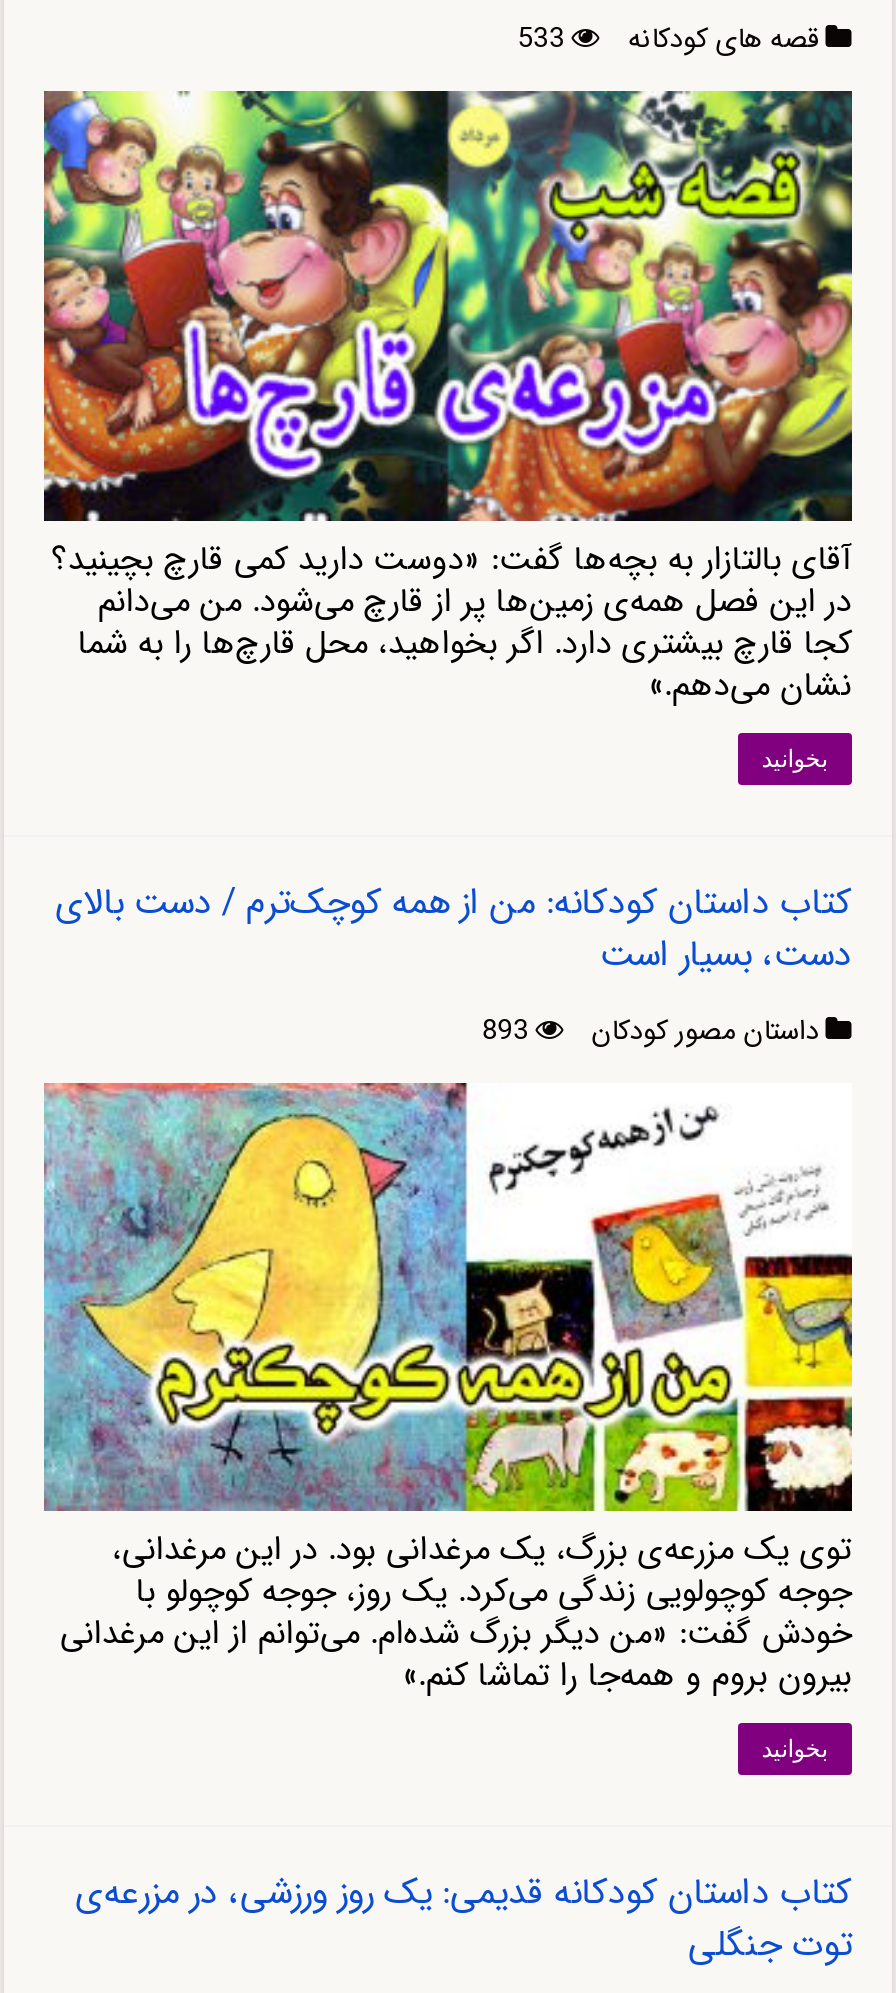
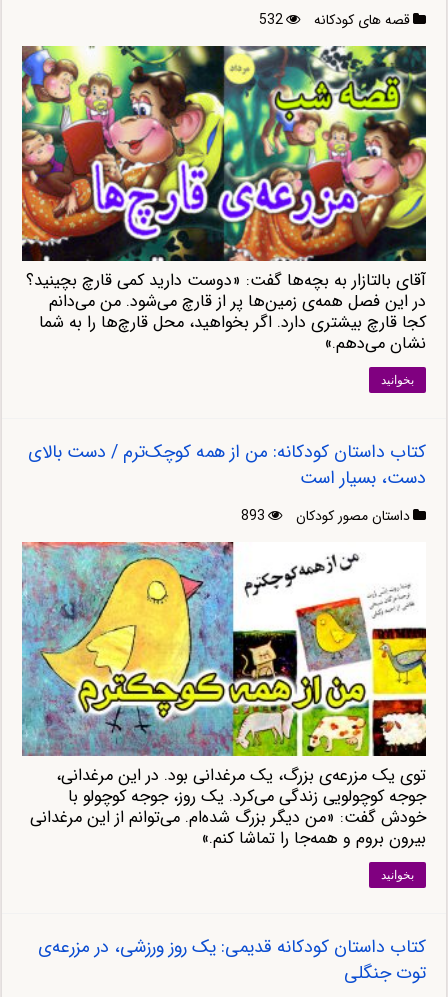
- قصه های کودکانه 533
+ قصه های کودکانه 532
